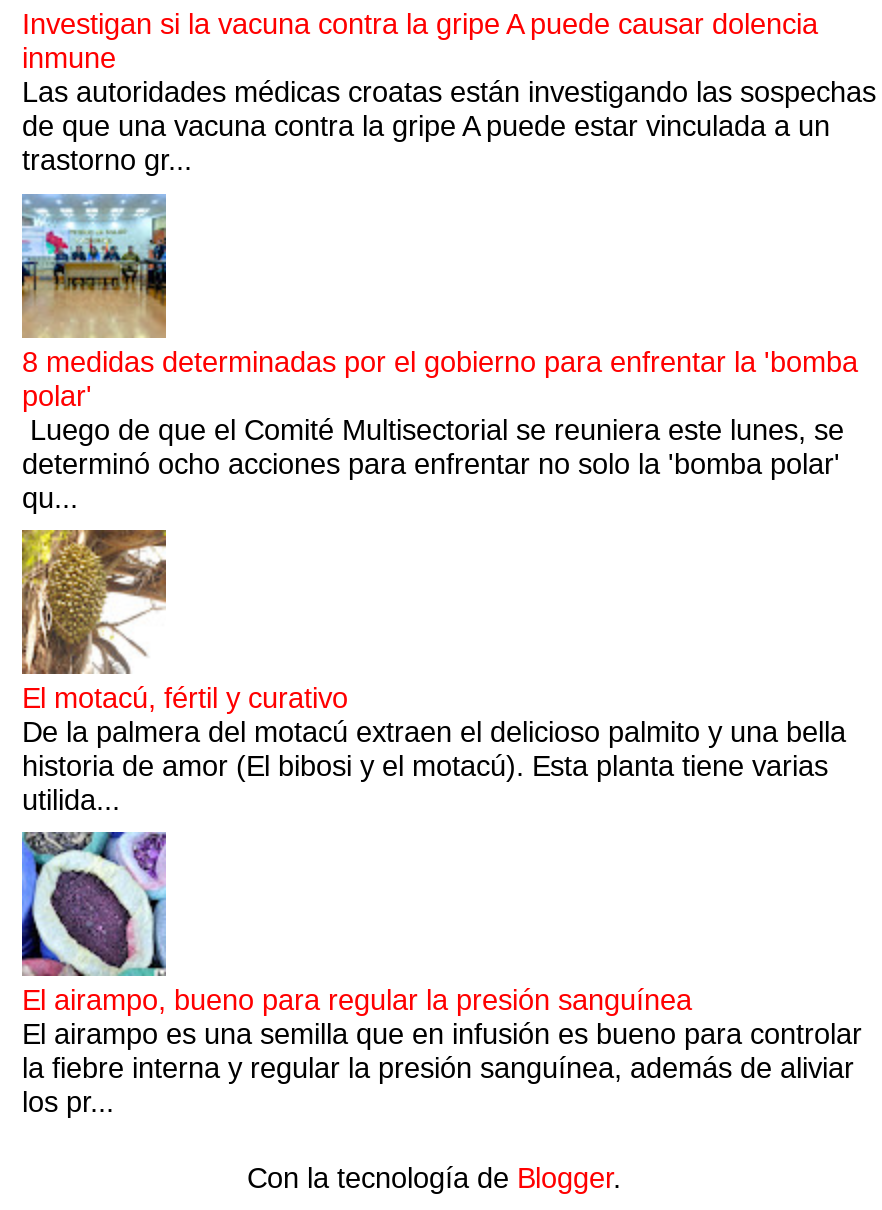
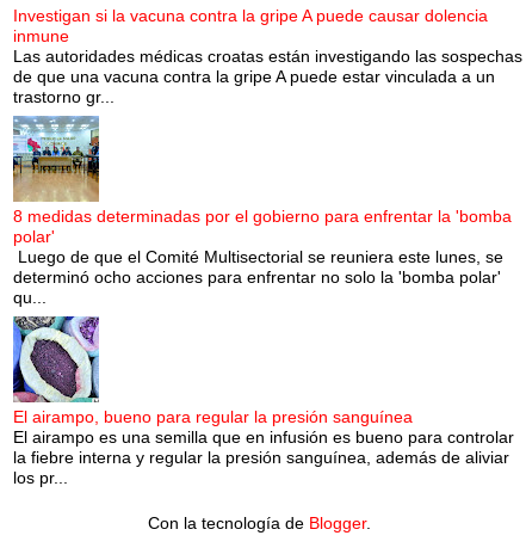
- [image]
- El motacú, fértil y curativo
- De la palmera del motacú extraen el delicioso palmito y una bella
- historia de amor (El bibosi y el motacú). Esta planta tiene varias
- utilida...
